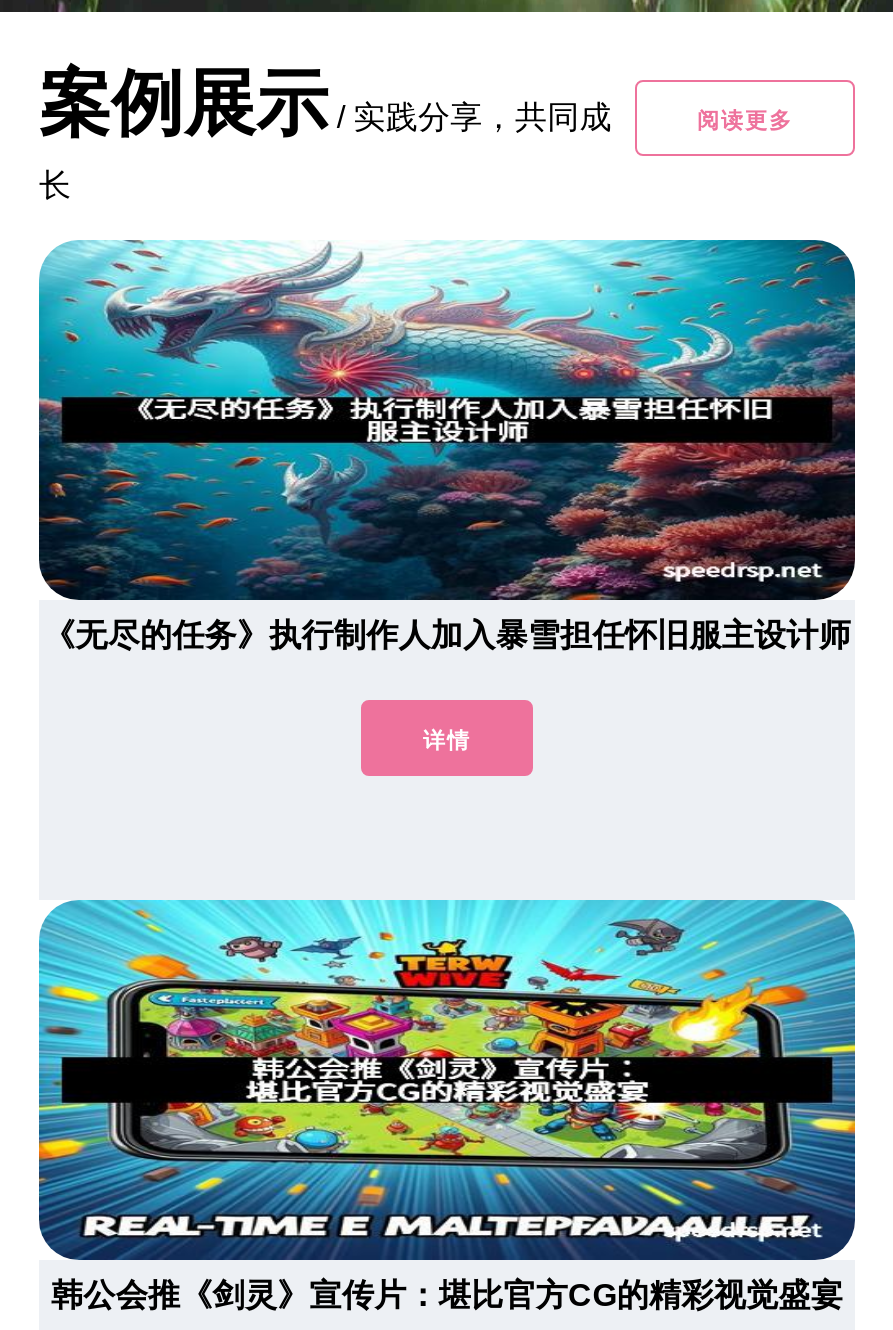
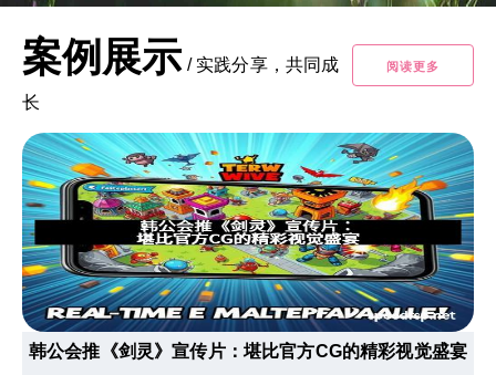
- [image]
- 《无尽的任务》执行制作人加入暴雪担任怀旧服主设计师
- 详情
